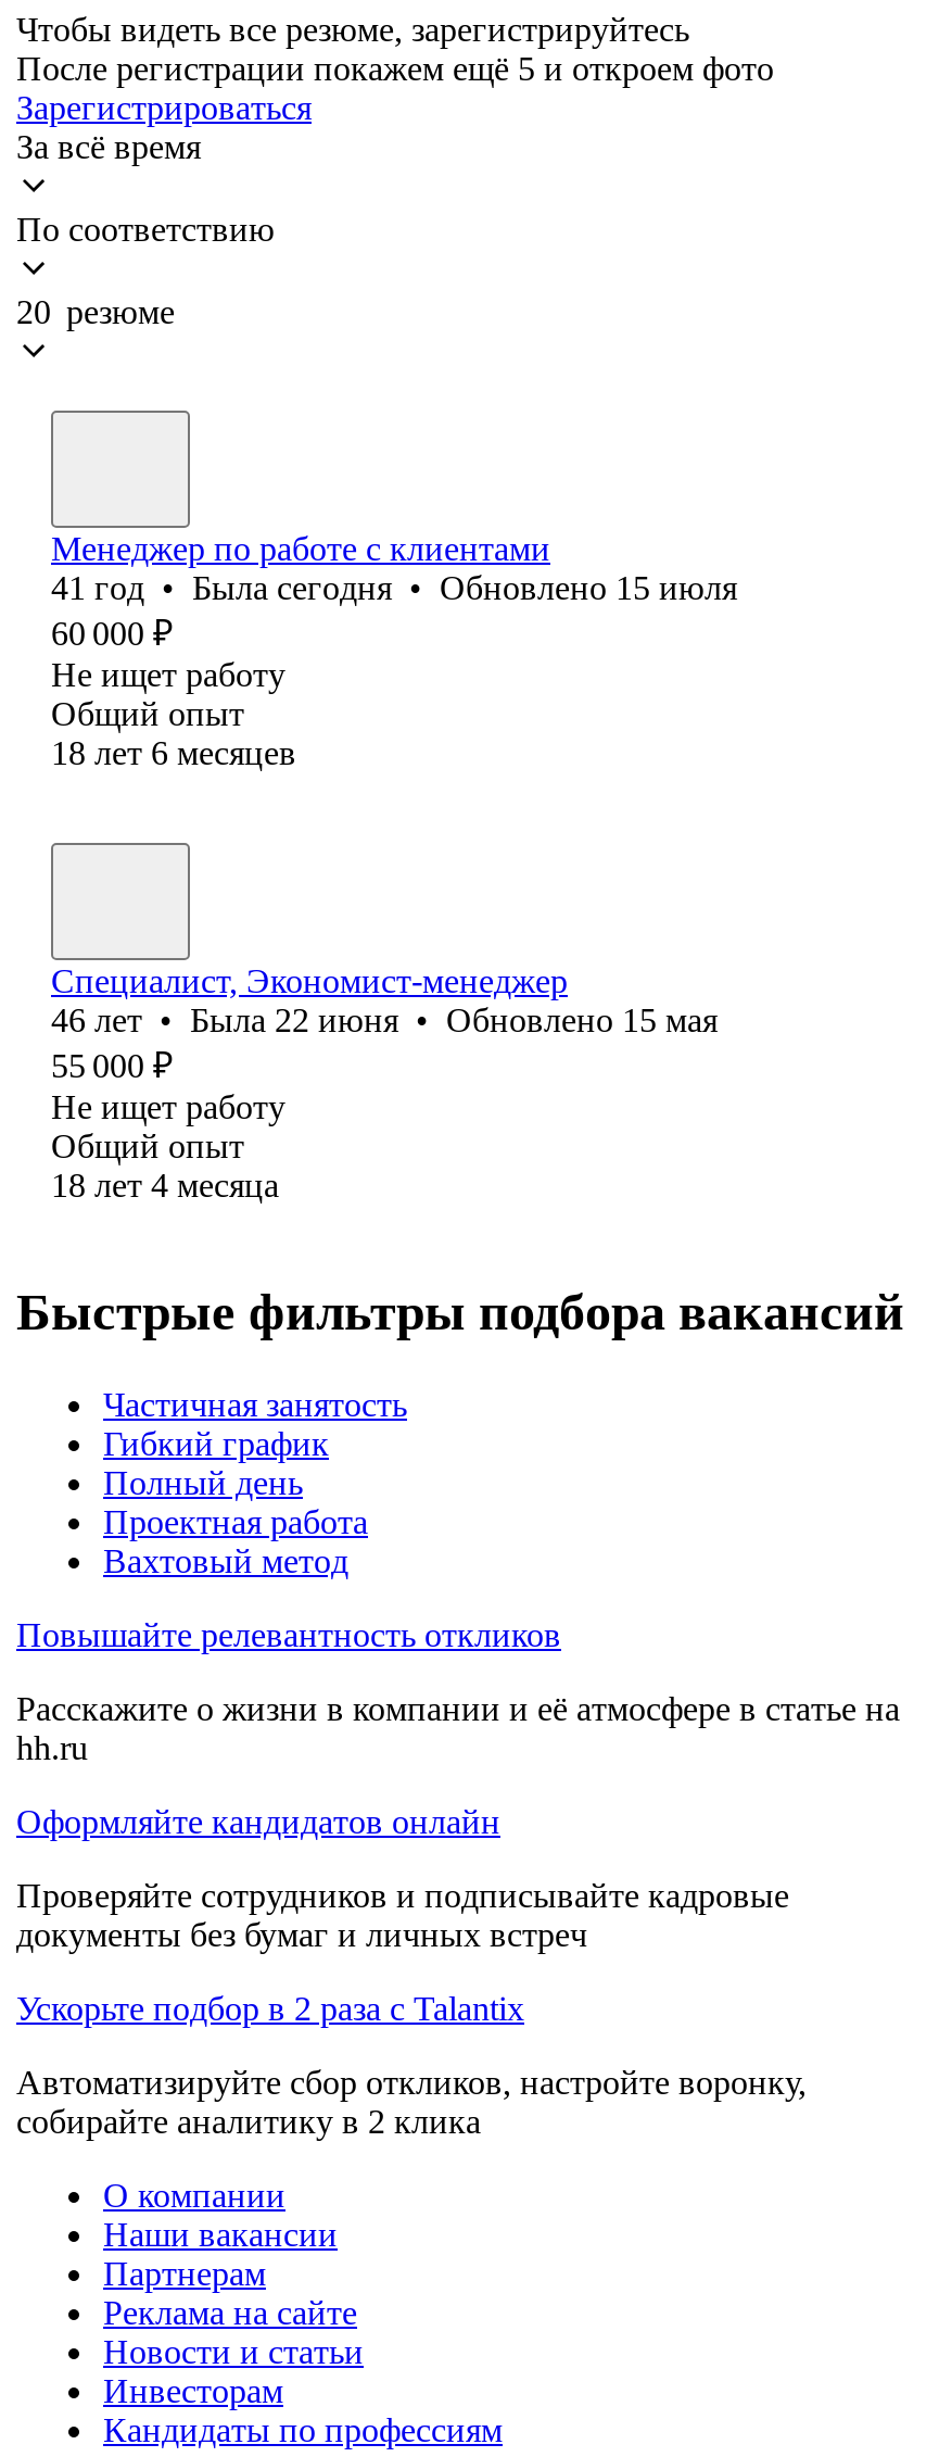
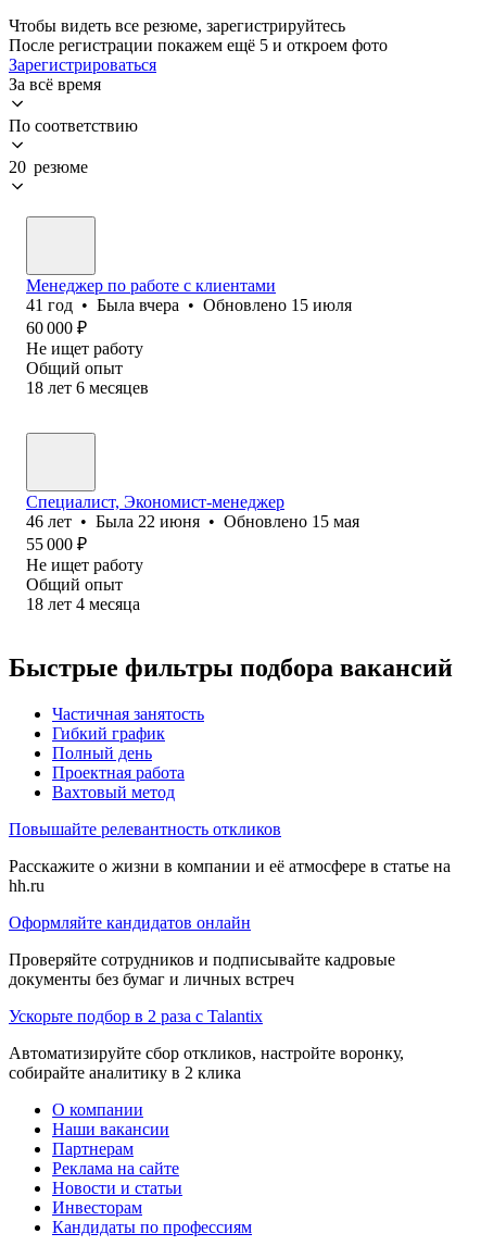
- 41 год • Была сегодня • Обновлено 15 июля
+ 41 год • Была вчера • Обновлено 15 июля
